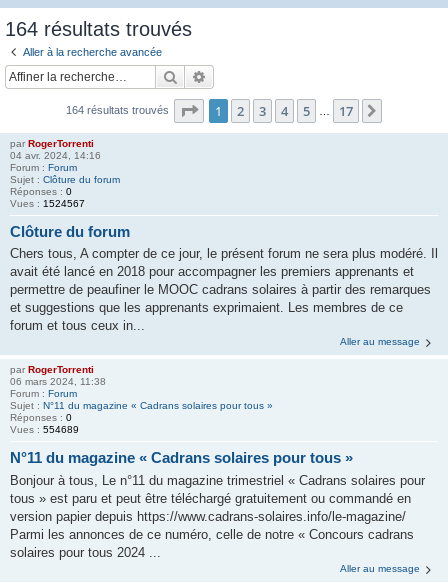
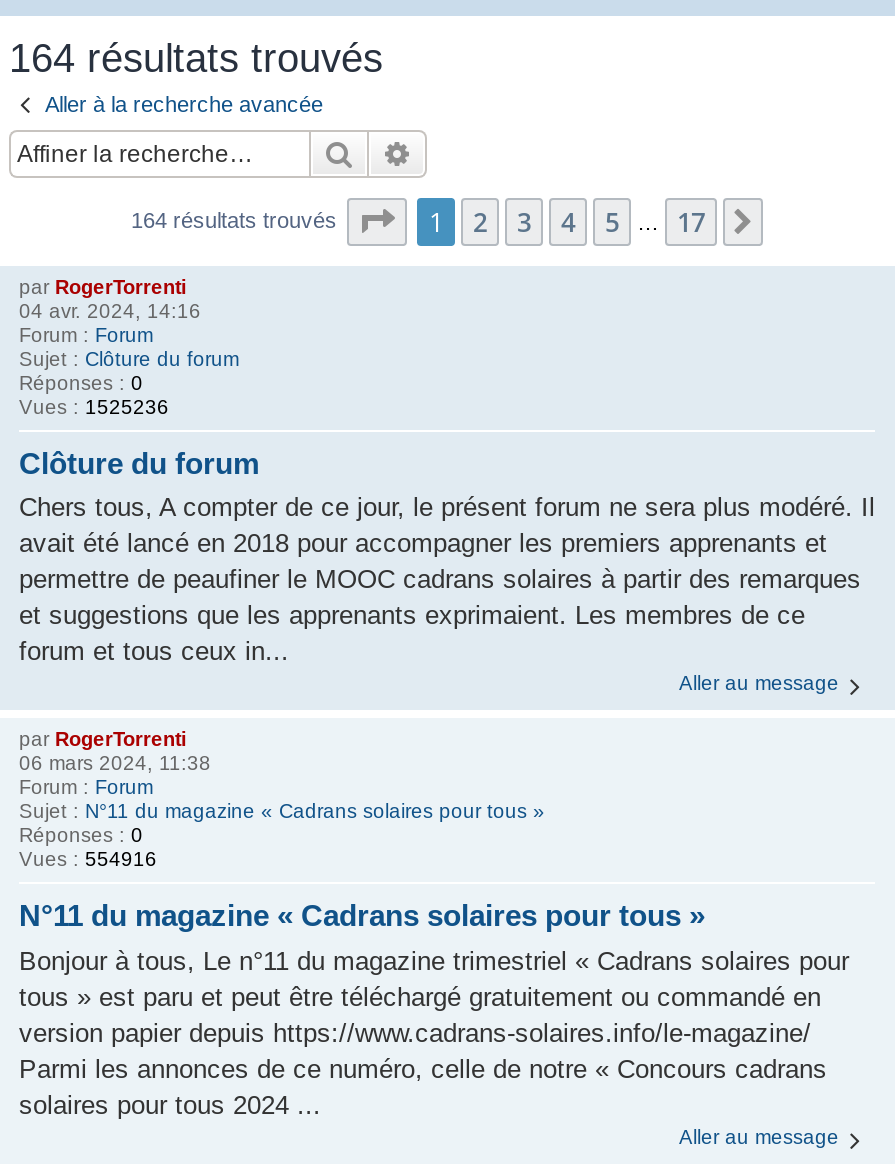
- Vues : 1524567
+ Vues : 1525236

- Vues : 554689
+ Vues : 554916
